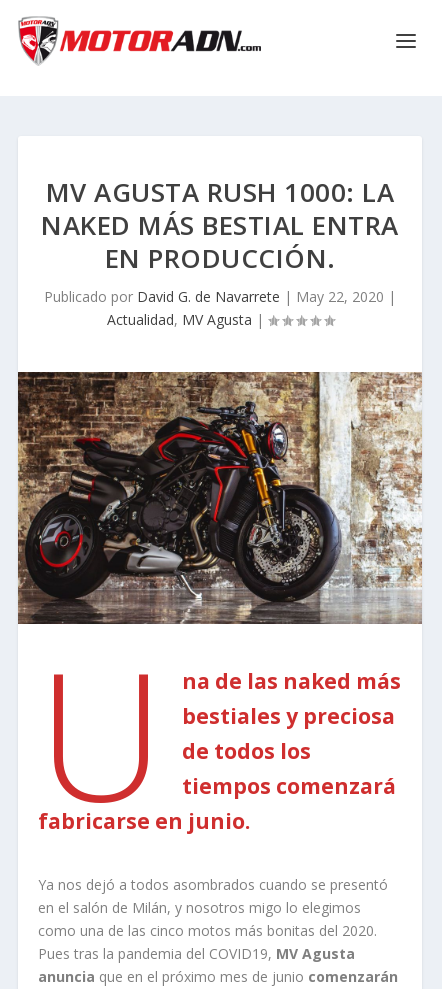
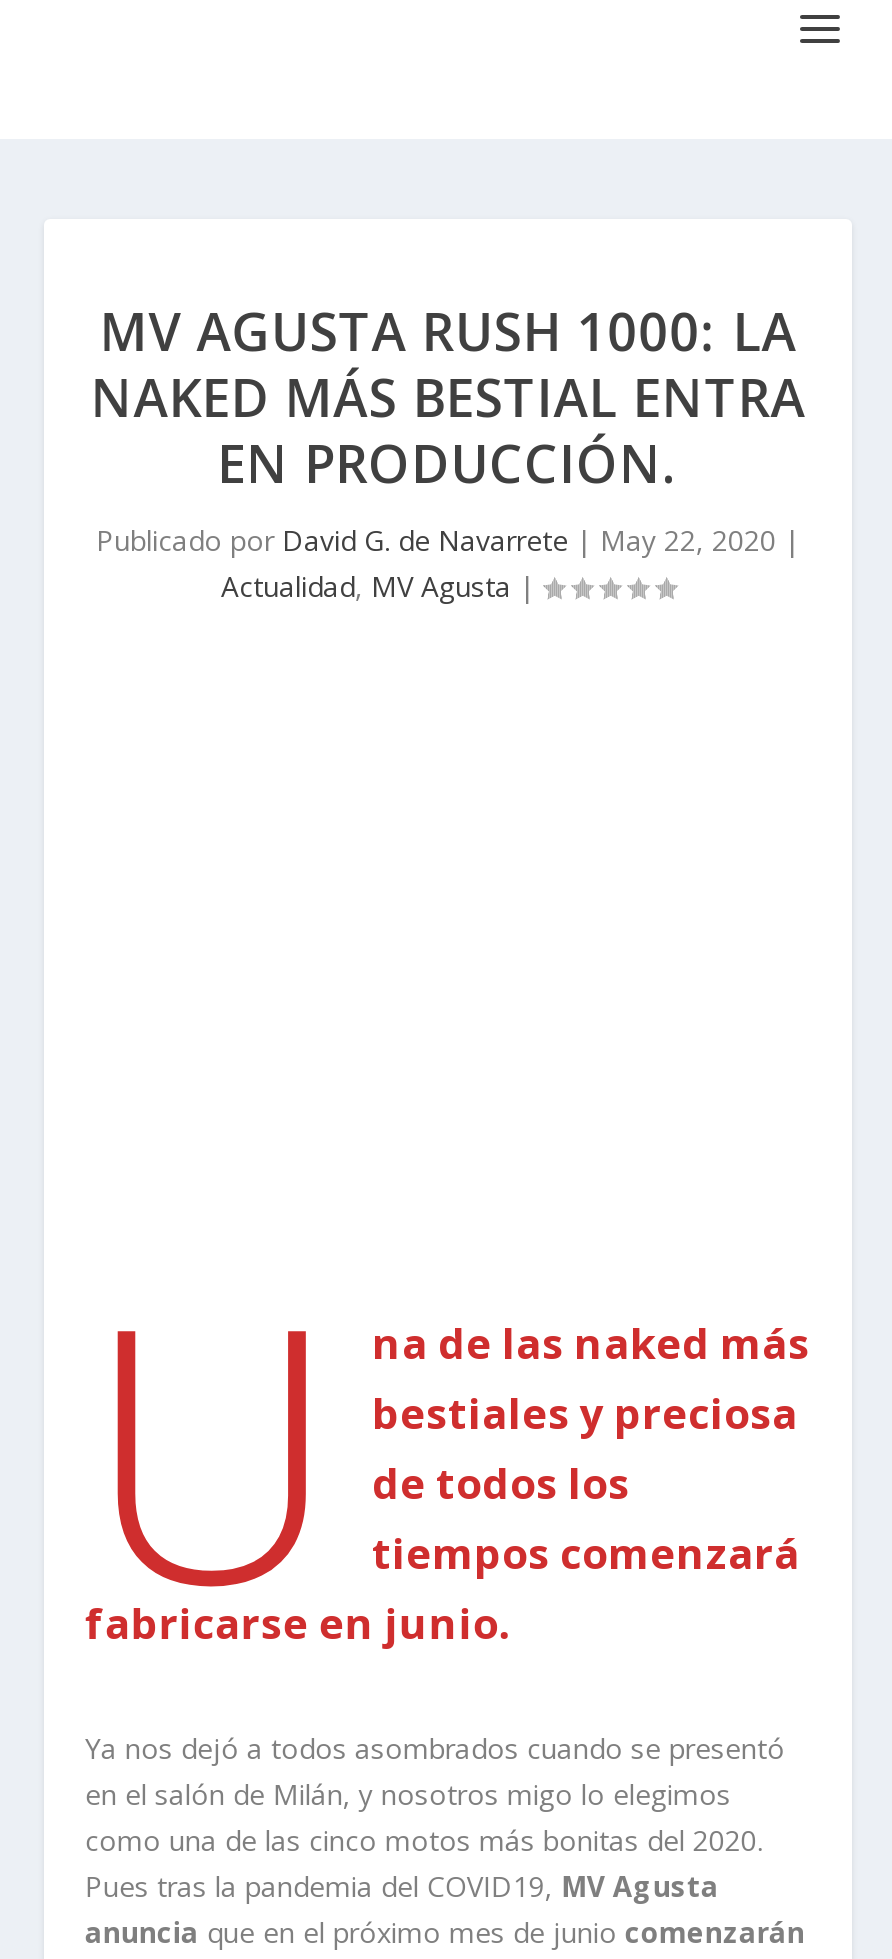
- [image]

- [image]
